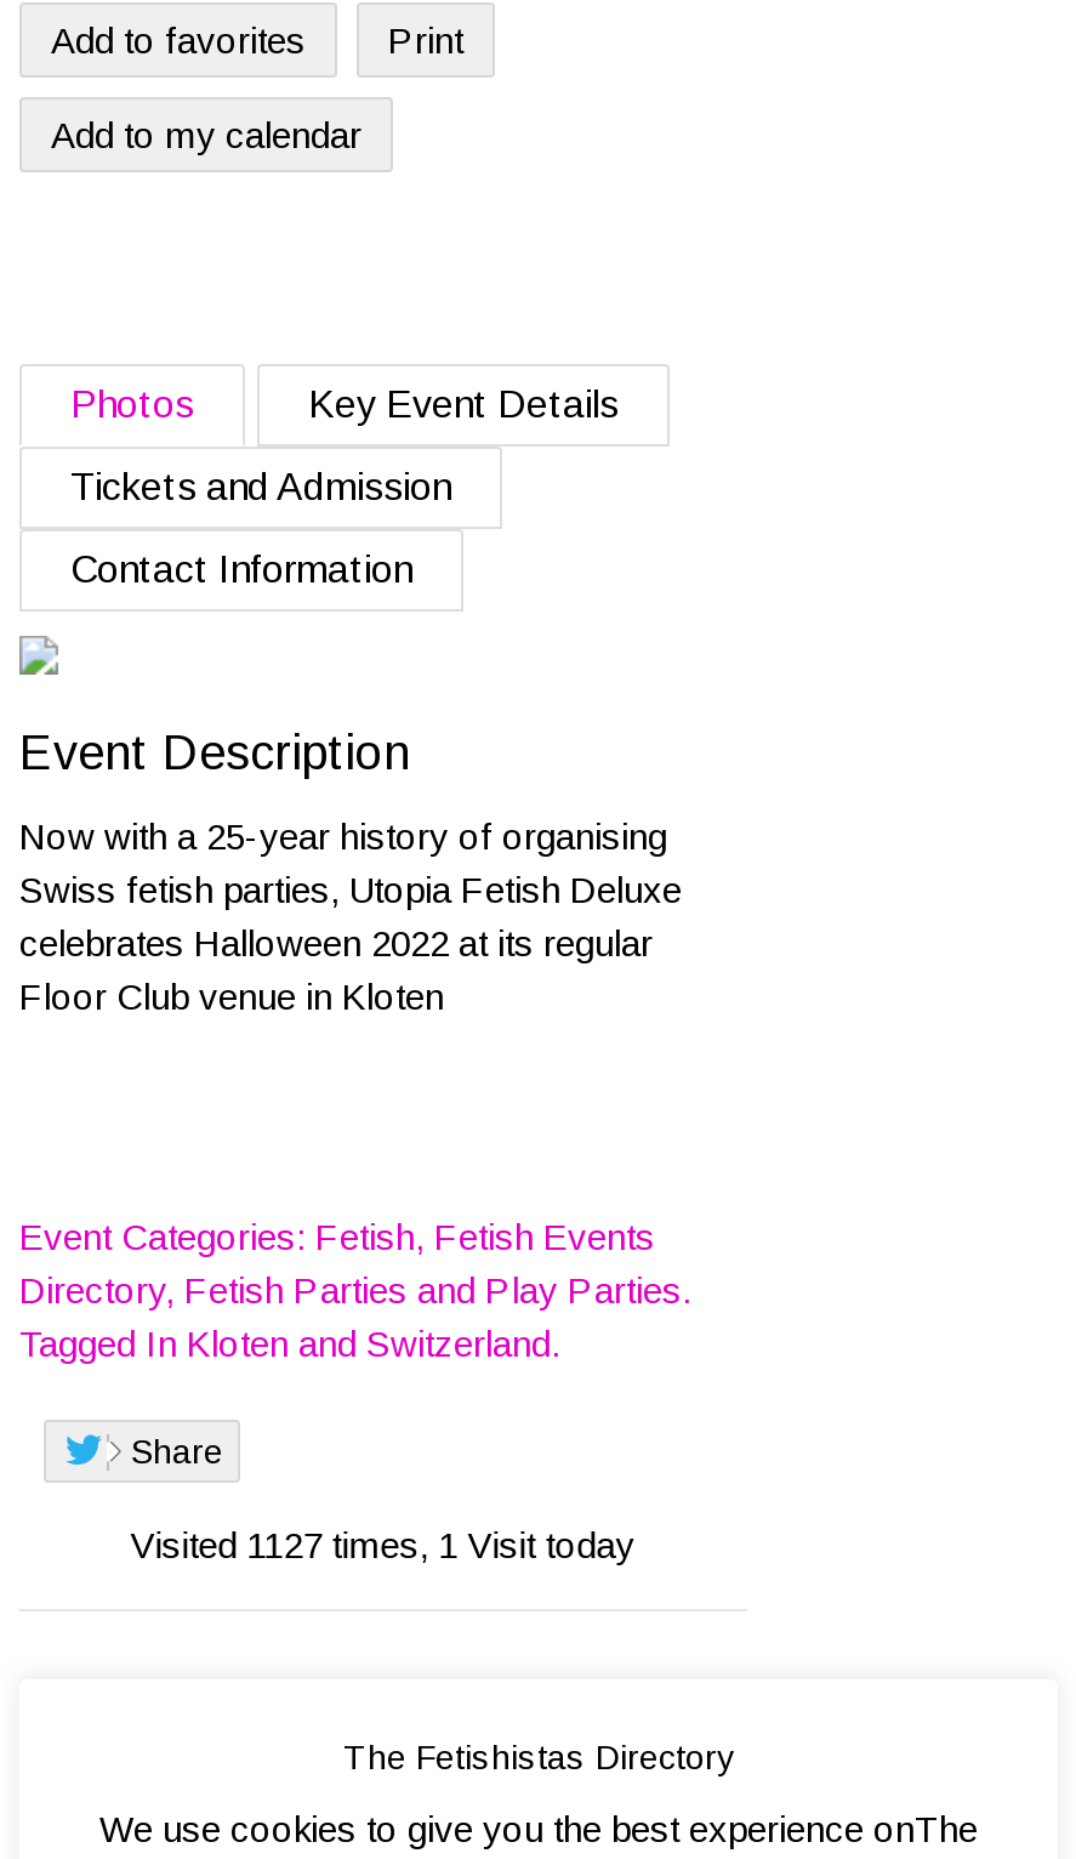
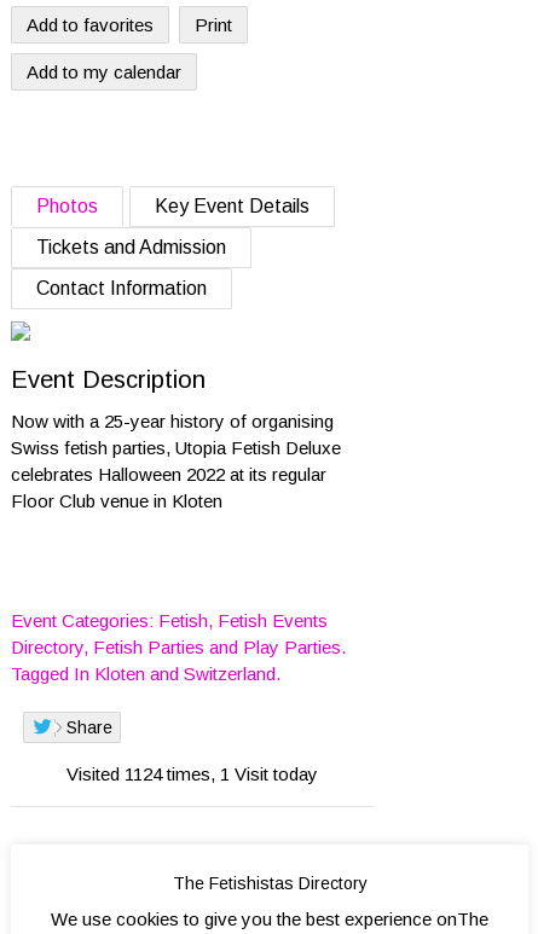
- Visited 1127 times, 1 Visit today
+ Visited 1124 times, 1 Visit today
